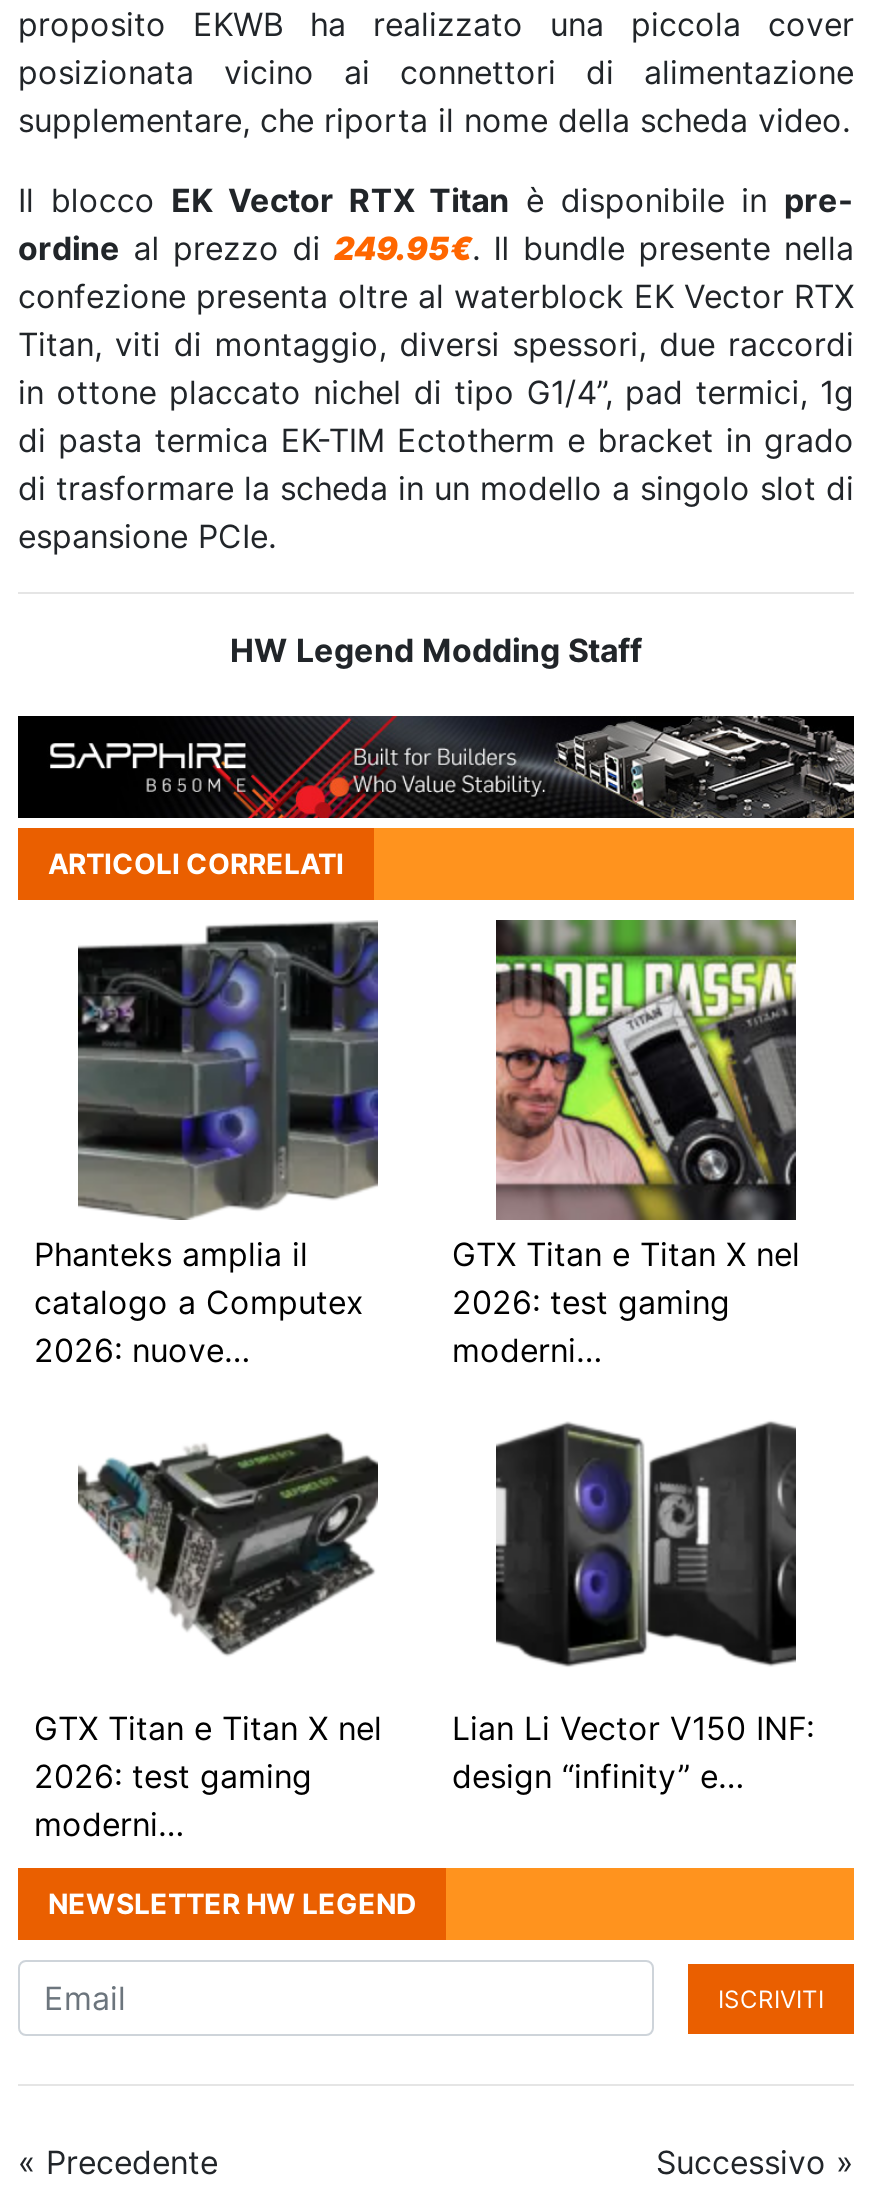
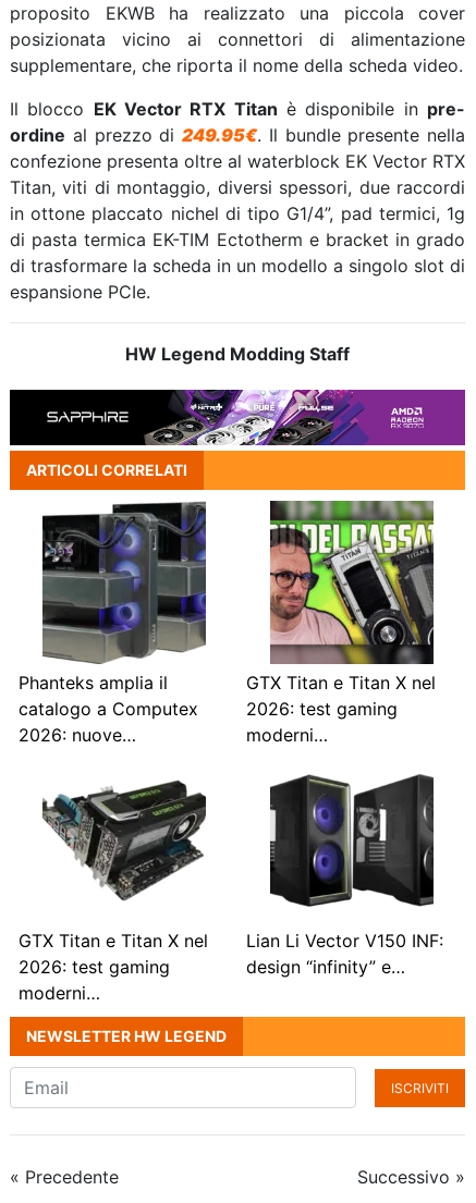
- [image]
+ [image]
